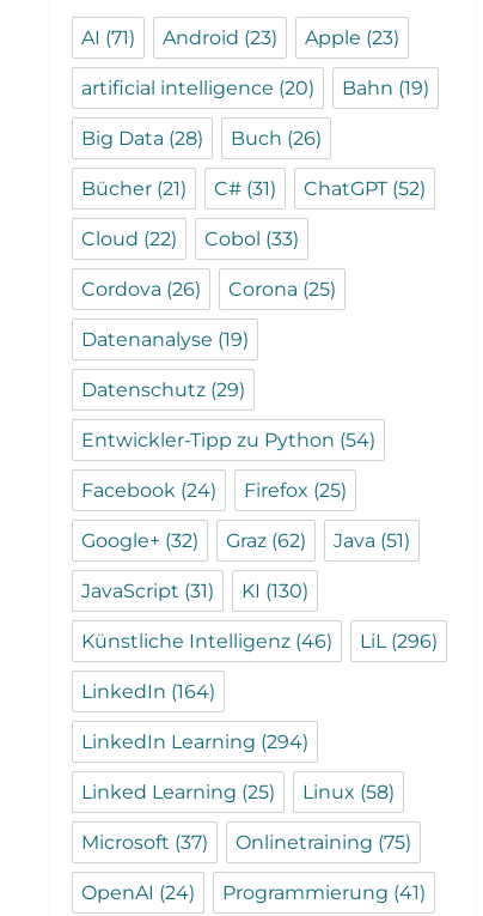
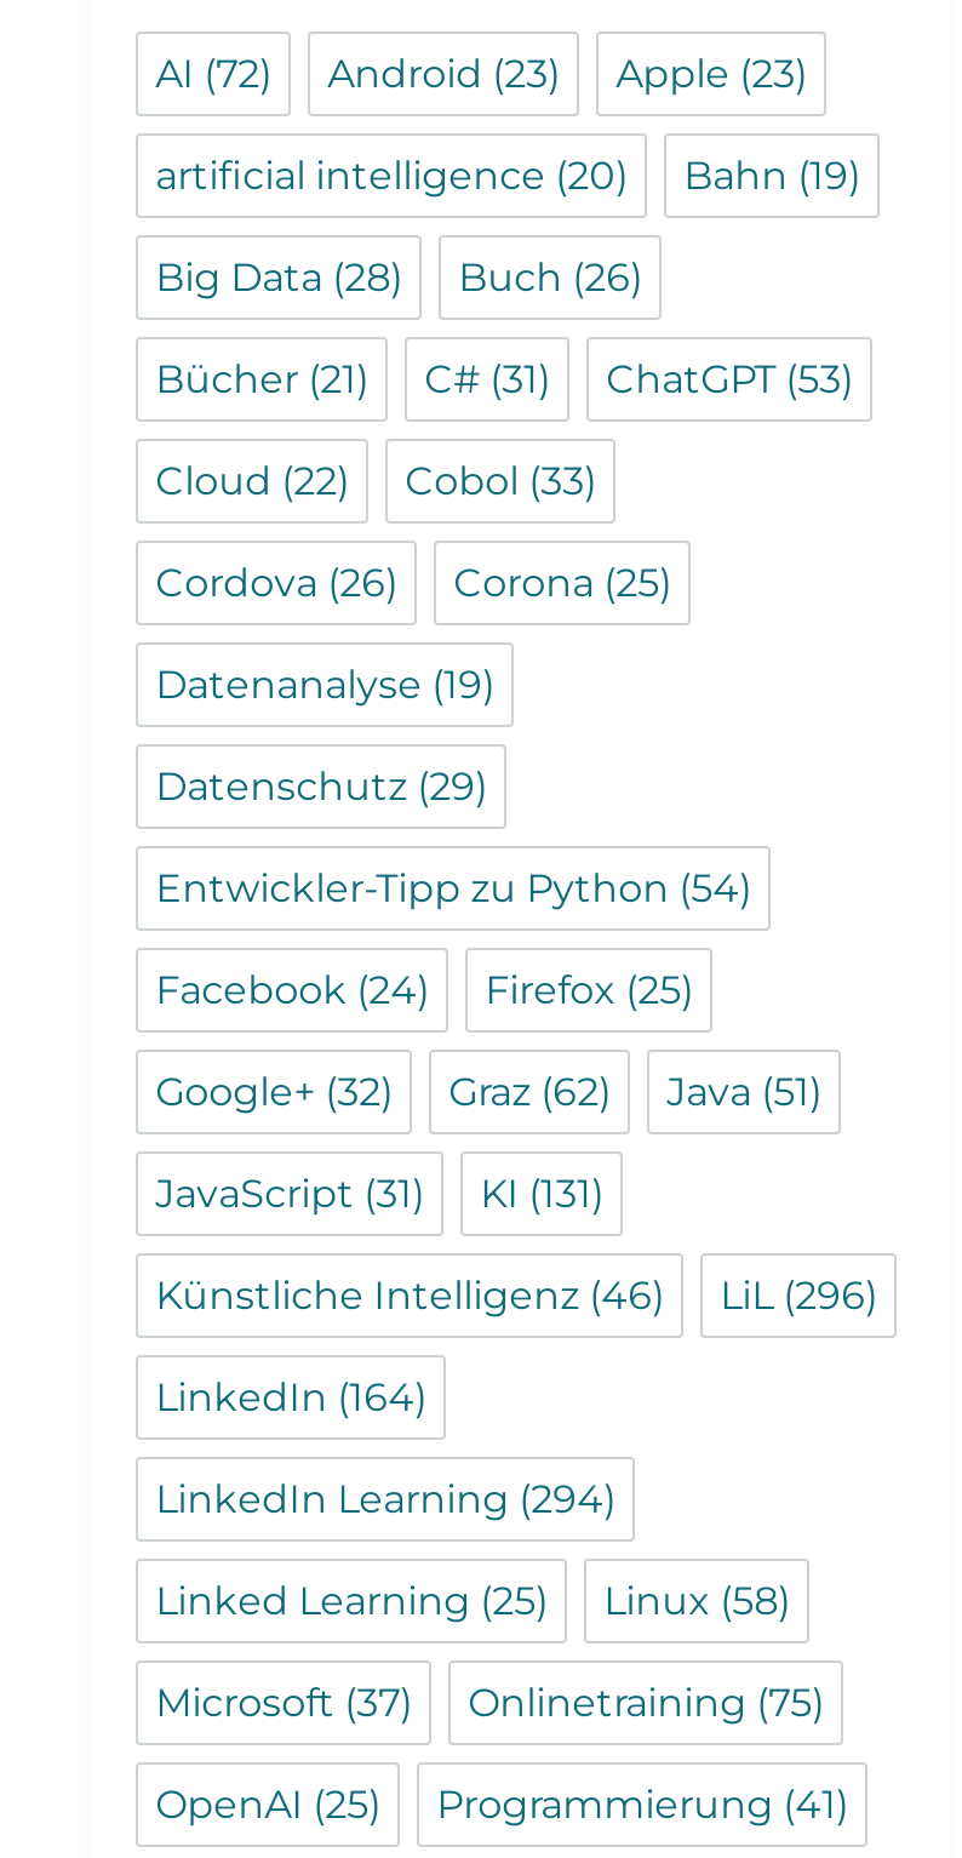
- AI (71) Android (23) Apple (23)
+ AI (72) Android (23) Apple (23)

- Bücher (21) C#(31) ChatGPT (52)
+ Bücher (21) C#(31) ChatGPT (53)

- JavaScript (31) KI (130)
+ JavaScript (31) KI (131)

- OpenAI (24) Programmierung (41)
+ OpenAI (25) Programmierung (41)
